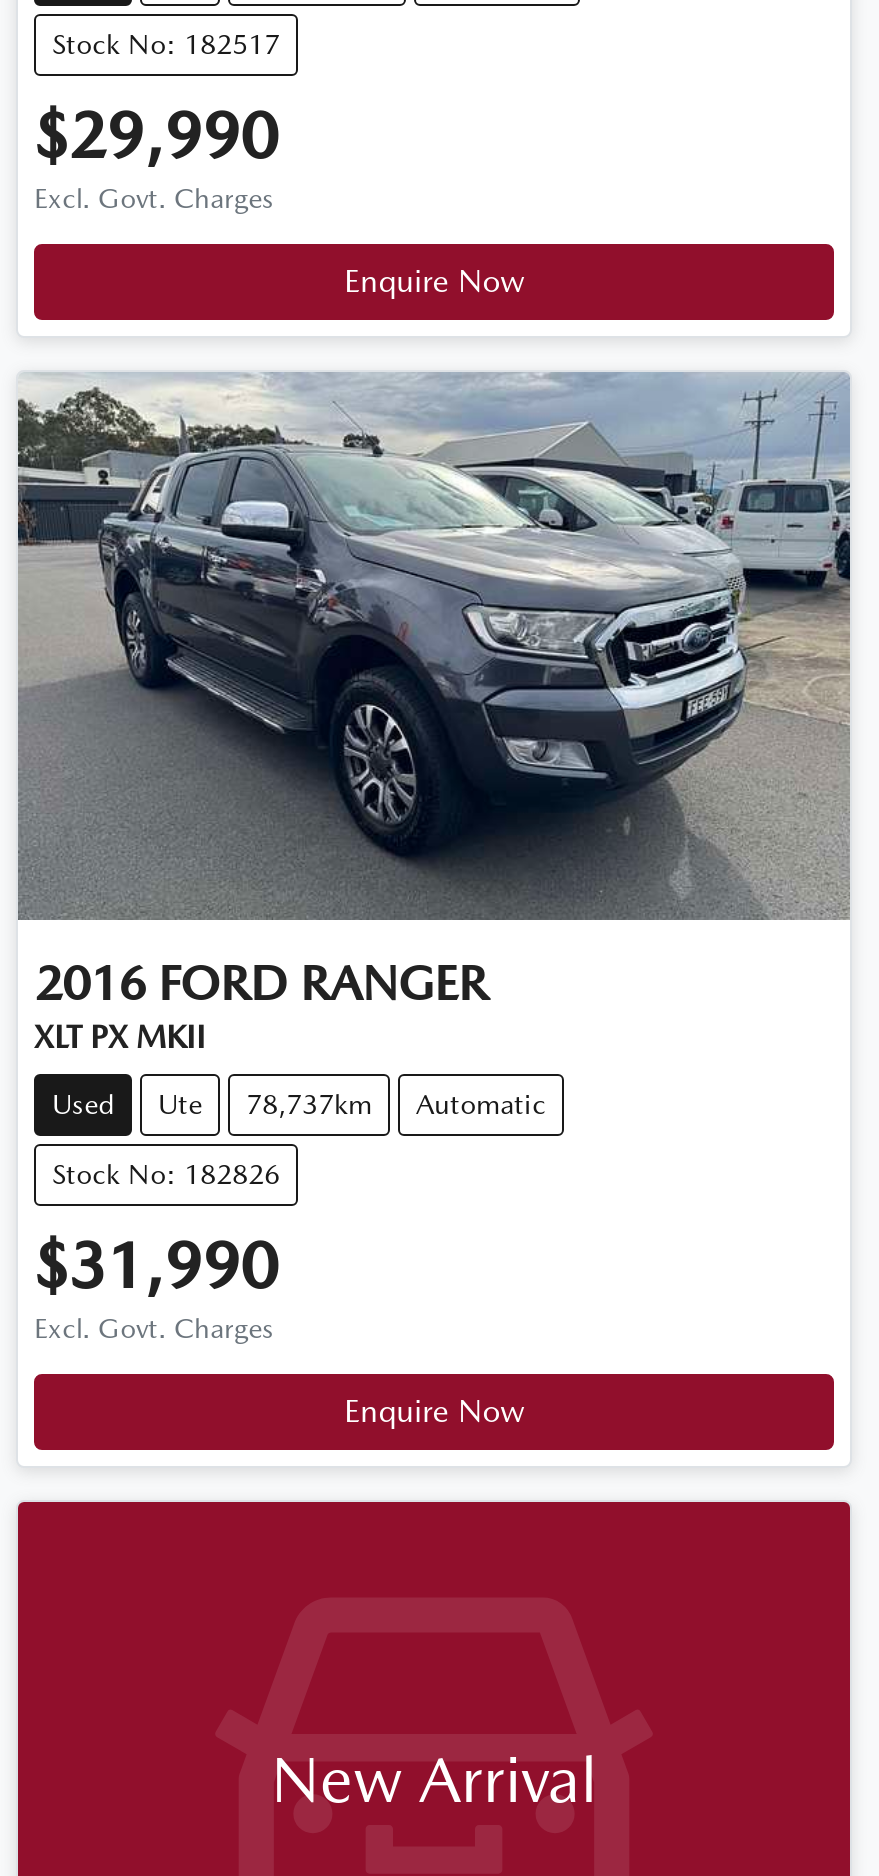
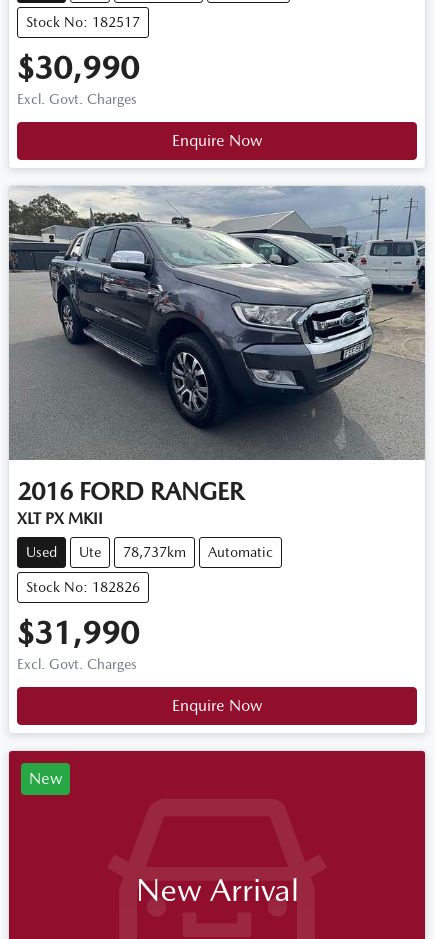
- $29,990
+ $30,990

+ New
